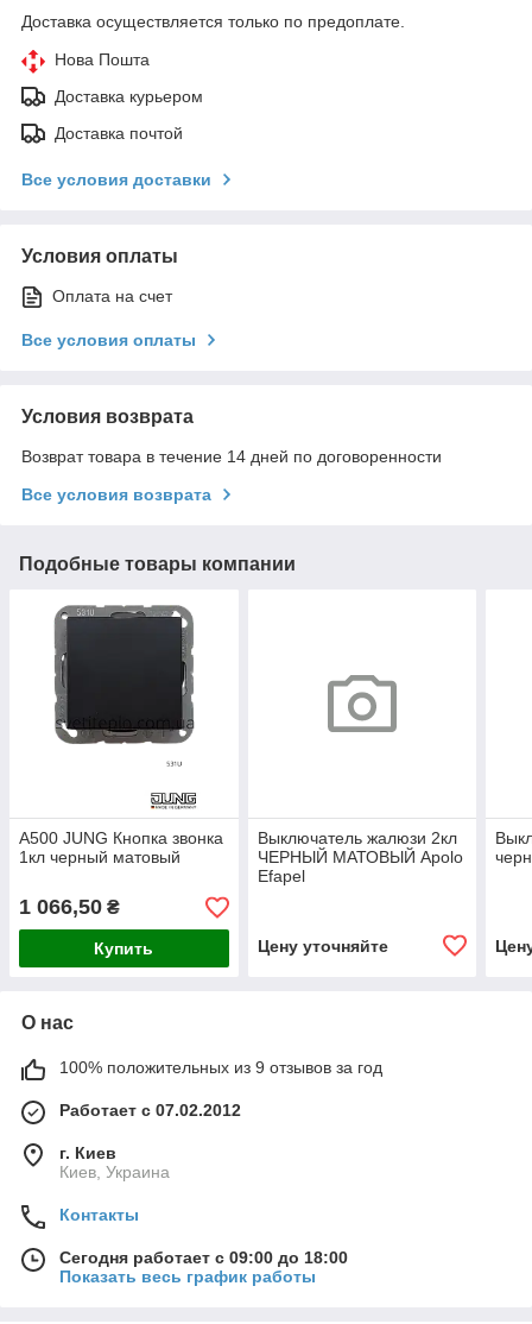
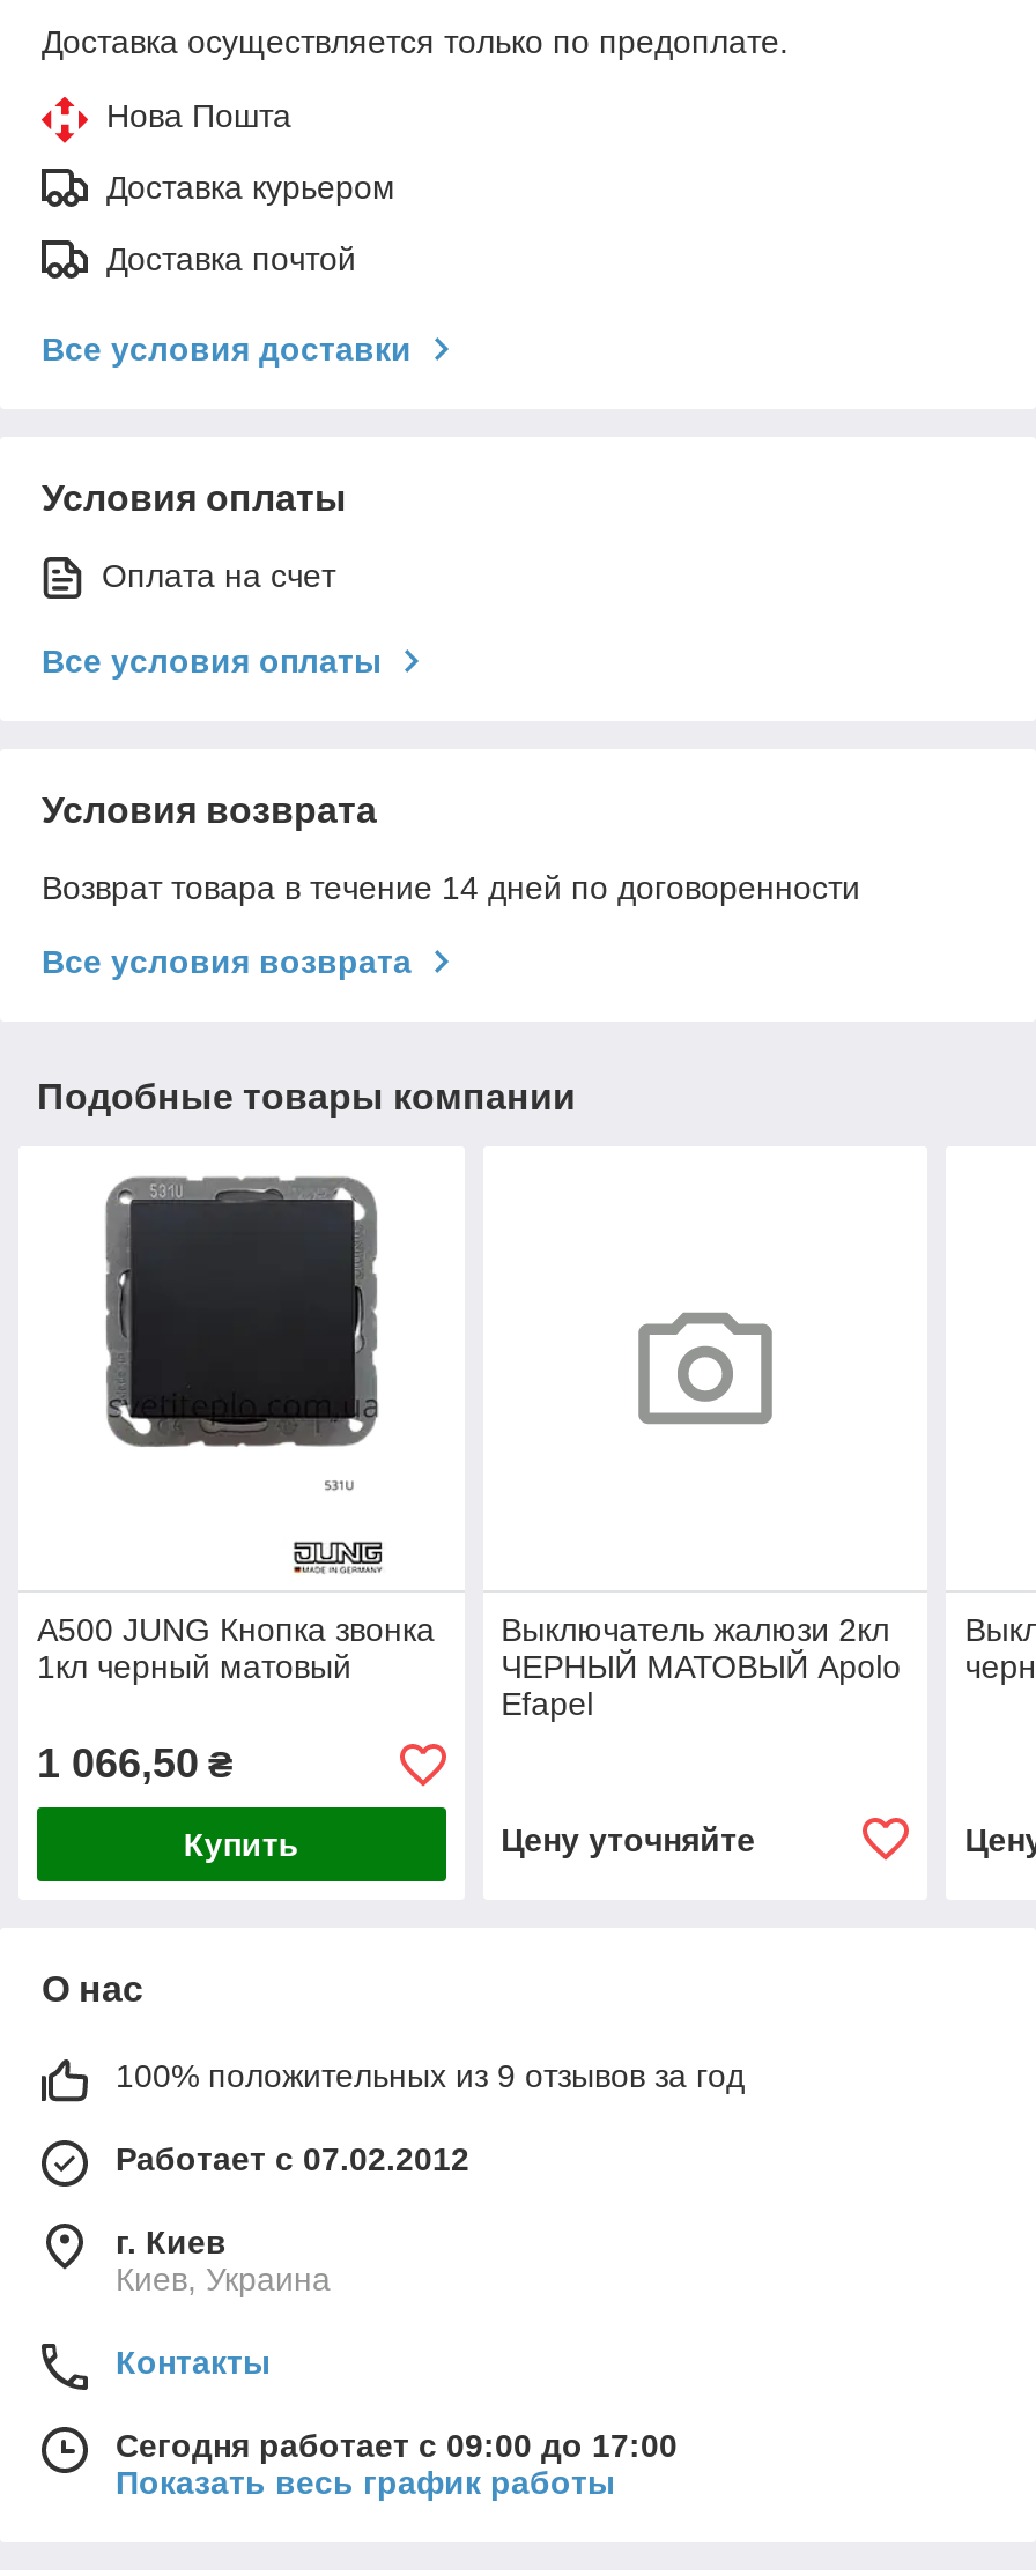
- Сегодня работает с 09:00 до 18:00
+ Сегодня работает с 09:00 до 17:00
